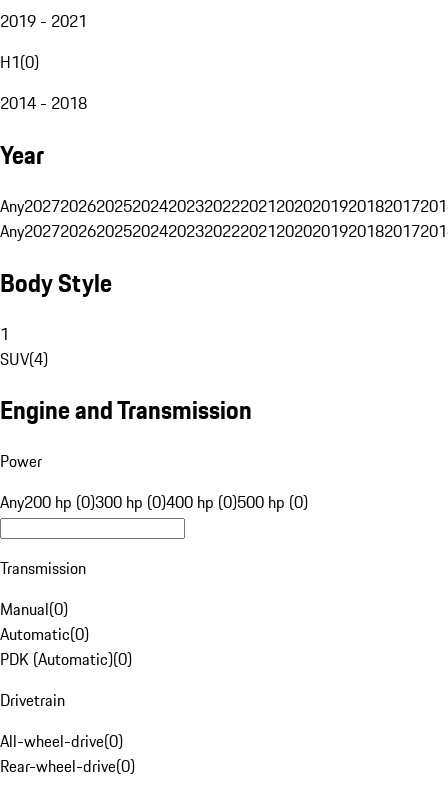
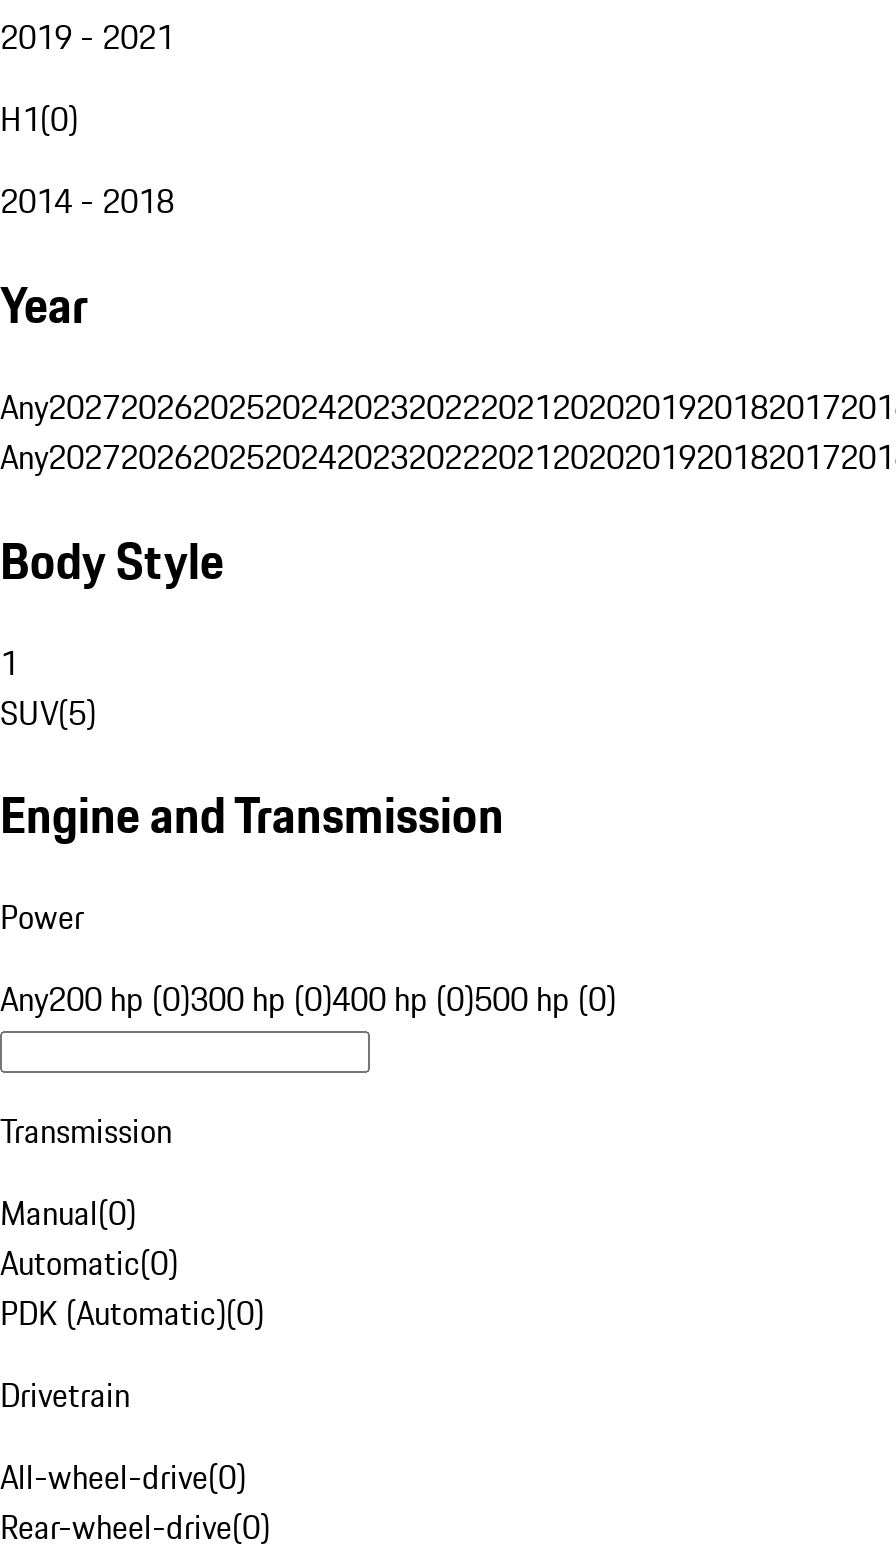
- SUV(4)
+ SUV(5)
